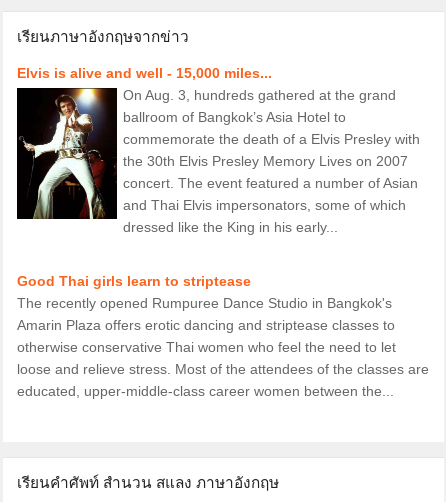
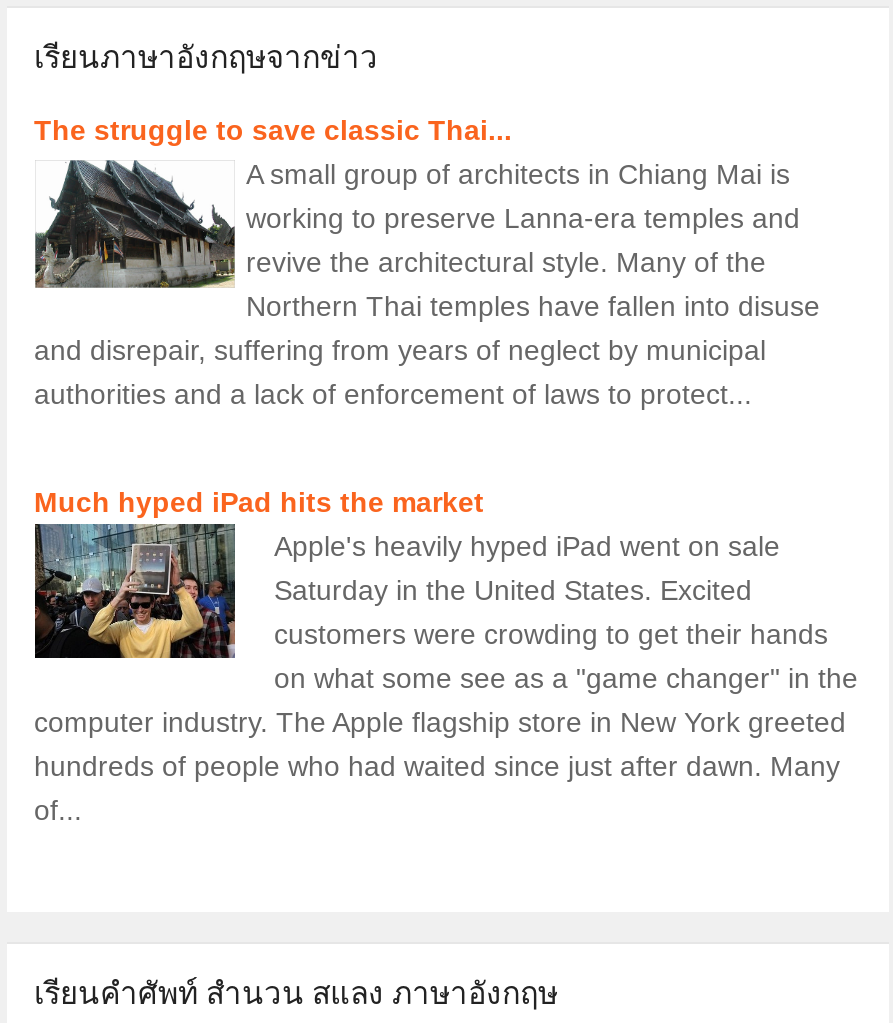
- [image]
- Elvis is alive and well - 15,000 miles...
- On Aug. 3, hundreds gathered at the grand
- ballroom of Bangkok’s Asia Hotel to
- commemorate the death of a Elvis Presley with
- the 30th Elvis Presley Memory Lives on 2007
- concert. The event featured a number of Asian
- and Thai Elvis impersonators, some of which
- dressed like the King in his early...
+ [image]
+ The struggle to save classic Thai...
+ A small group of architects in Chiang Mai is
+ working to preserve Lanna-era temples and
+ revive the architectural style. Many of the
+ Northern Thai temples have fallen into disuse
+ and disrepair, suffering from years of neglect by municipal
+ authorities and a lack of enforcement of laws to protect...

- Good Thai girls learn to striptease
- The recently opened Rumpuree Dance Studio in Bangkok's
- Amarin Plaza offers erotic dancing and striptease classes to
- otherwise conservative Thai women who feel the need to let
- loose and relieve stress. Most of the attendees of the classes are
- educated, upper-middle-class career women between the...
+ Much hyped iPad hits the market
+ Apple's heavily hyped iPad went on sale
+ Saturday in the United States. Excited
+ customers were crowding to get their hands
+ on what some see as a "game changer" in the
+ computer industry. The Apple flagship store in New York greeted
+ hundreds of people who had waited since just after dawn. Many
+ of...
